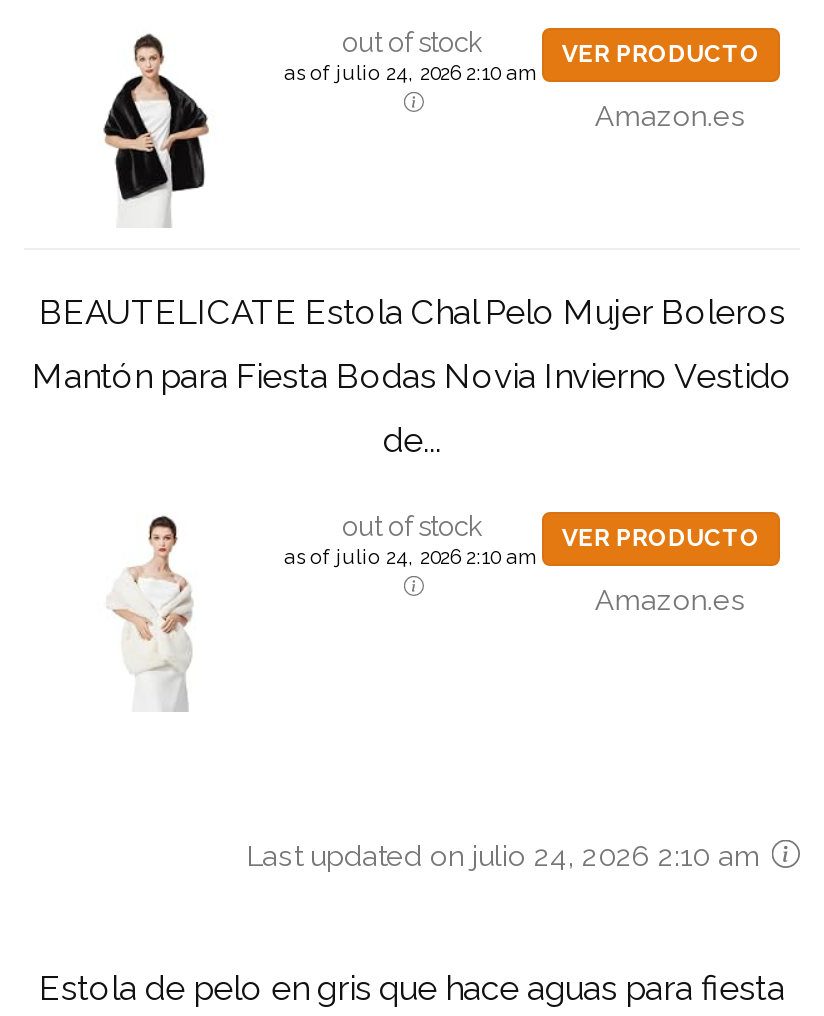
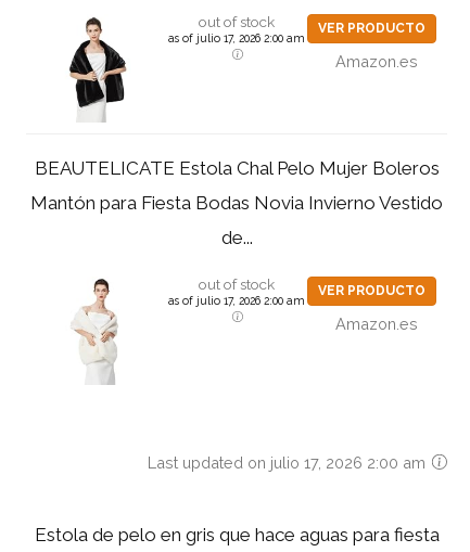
- as of julio 24, 2026 2:10 am
+ as of julio 17, 2026 2:00 am

- as of julio 24, 2026 2:10 am
+ as of julio 17, 2026 2:00 am

- Last updated on julio 24, 2026 2:10 am
+ Last updated on julio 17, 2026 2:00 am
